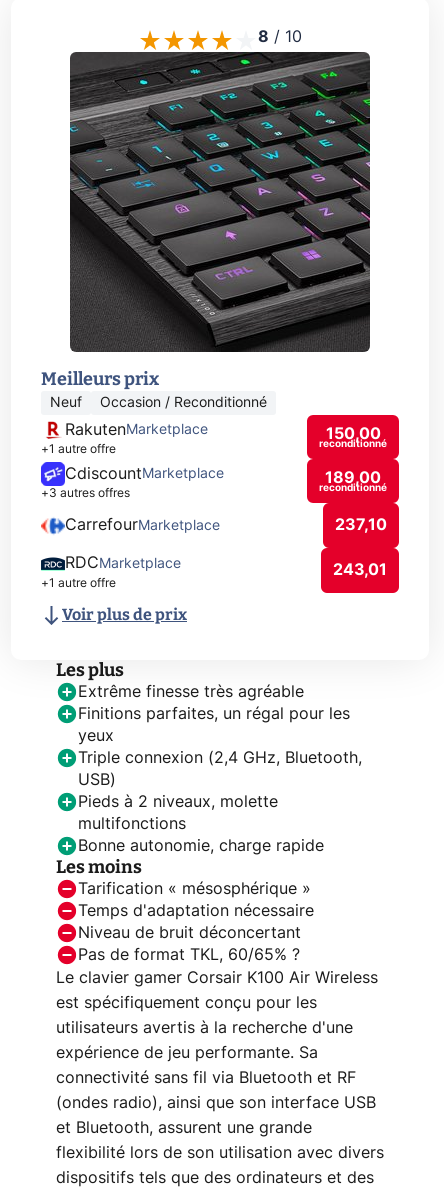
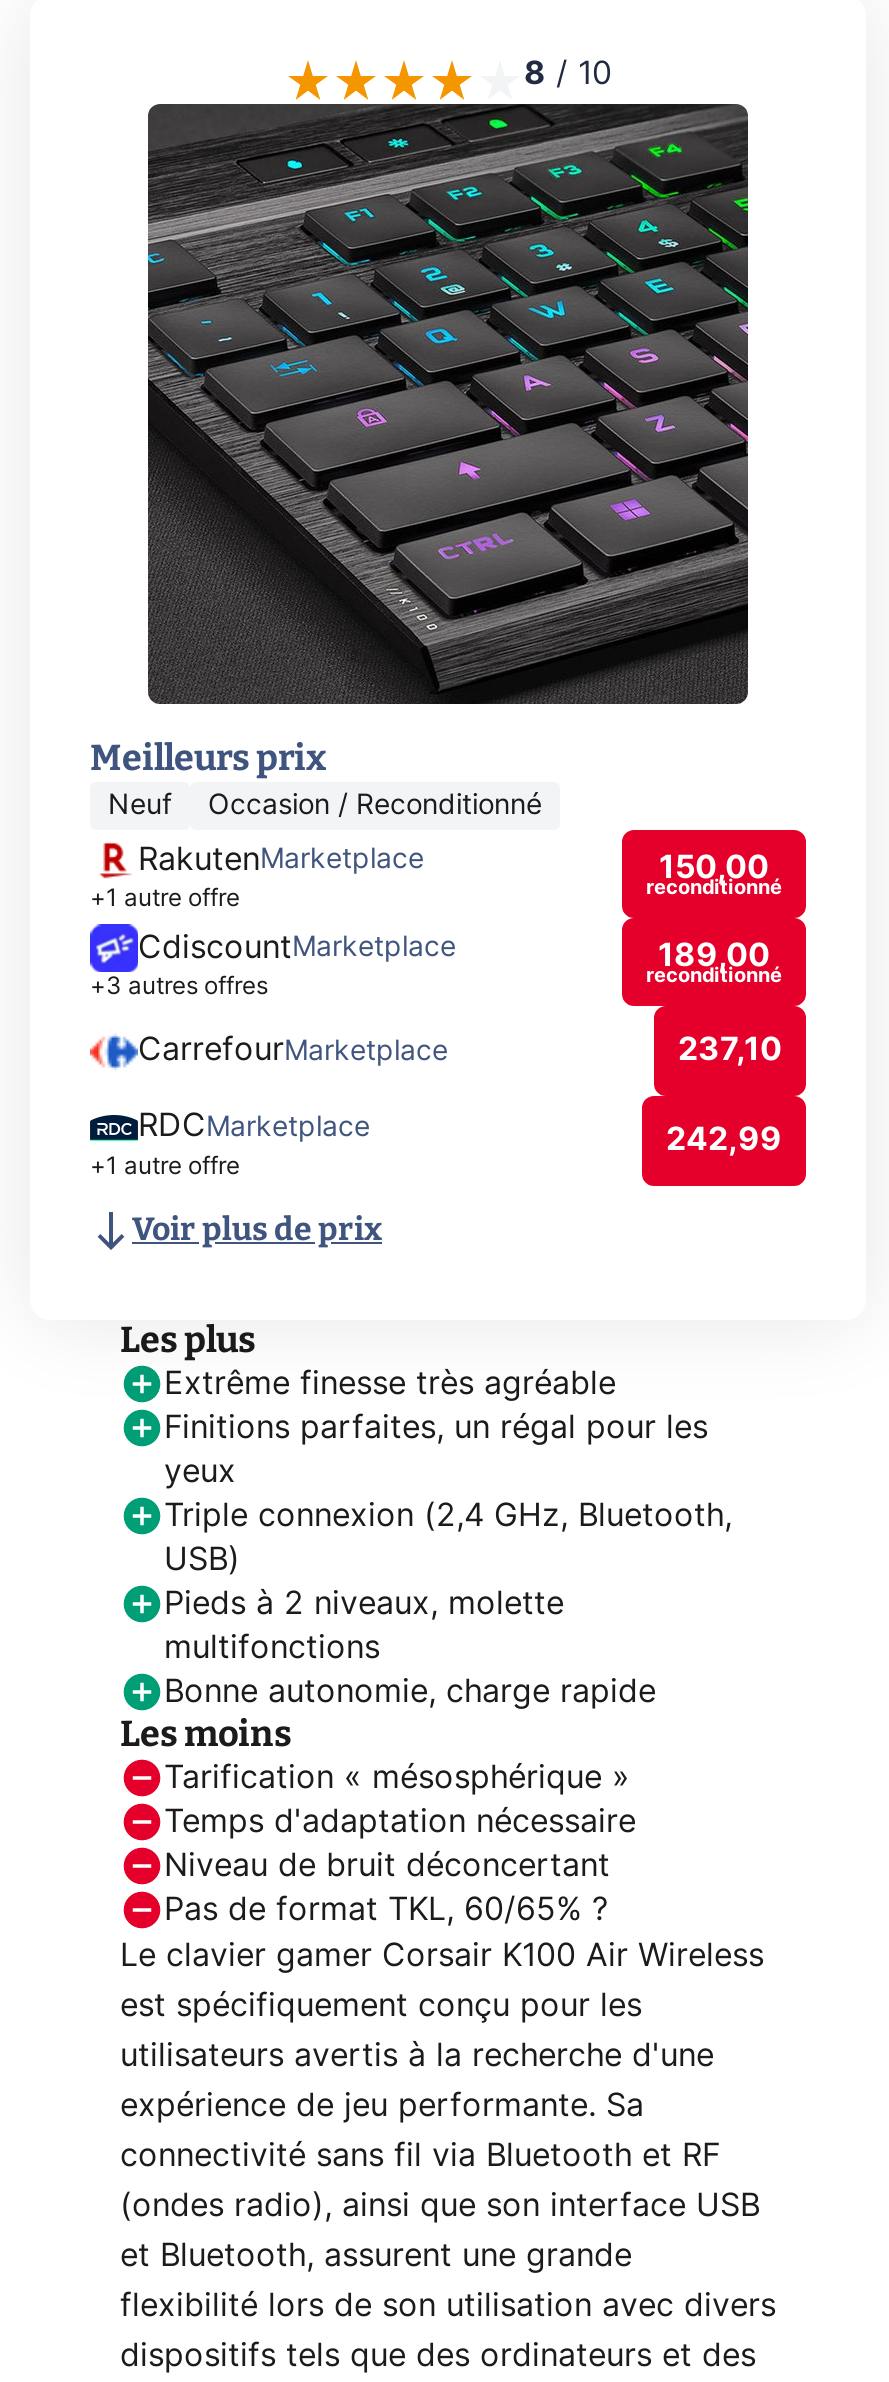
- 243,01
+ 242,99
